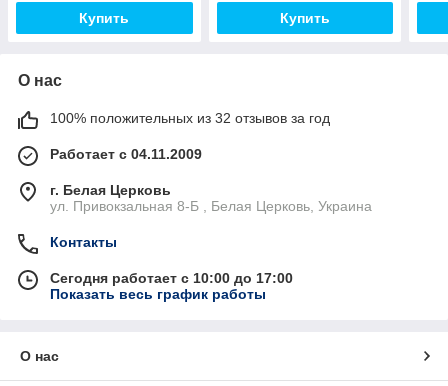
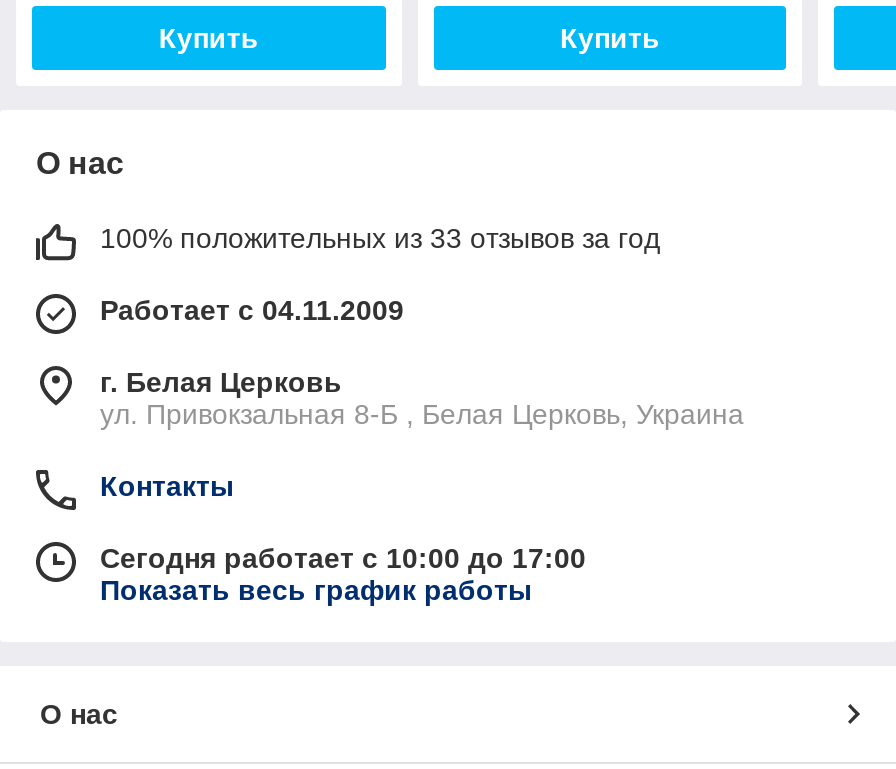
- 100% положительных из 32 отзывов за год
+ 100% положительных из 33 отзывов за год
